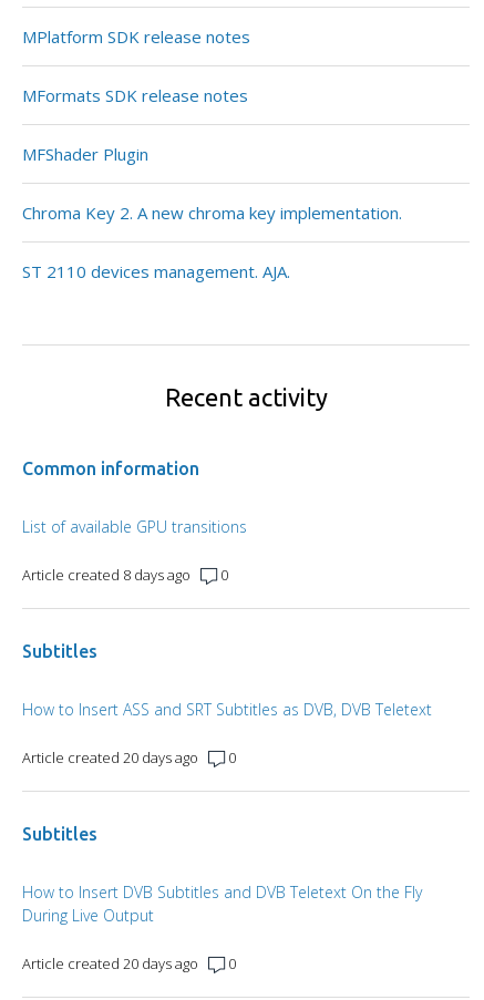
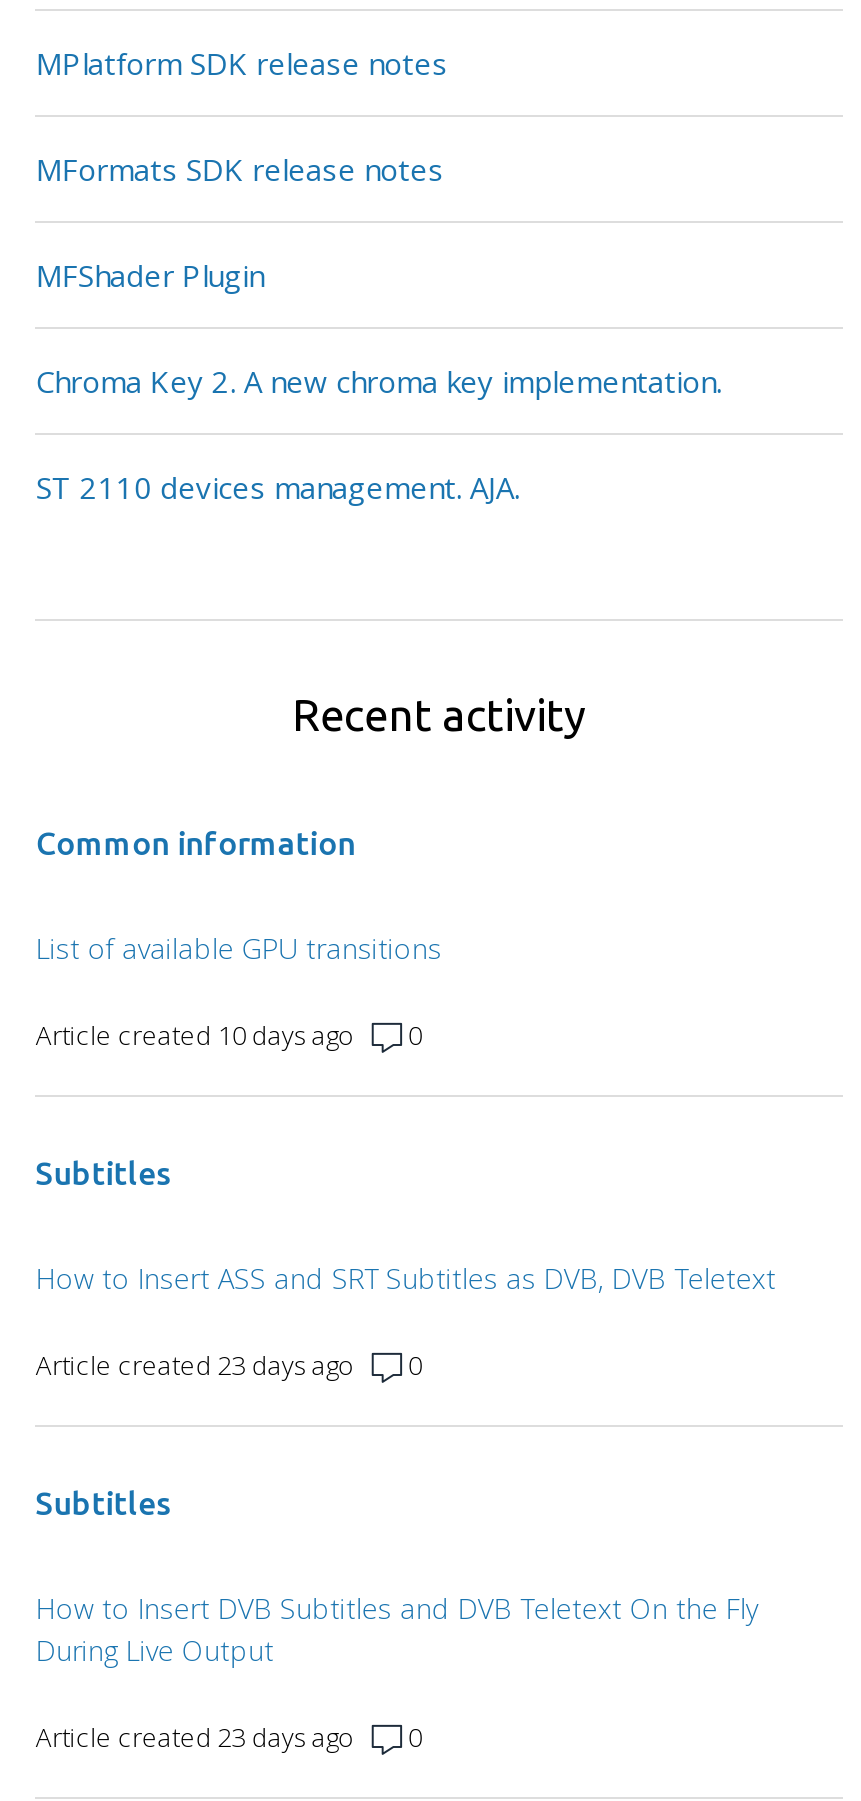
- Article created 8 days ago
+ Article created 10 days ago

- Article created 20 days ago
+ Article created 23 days ago

- Article created 20 days ago
+ Article created 23 days ago
